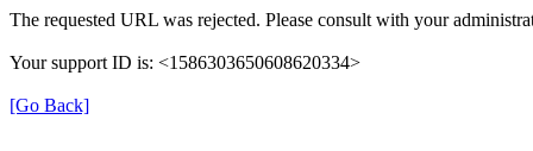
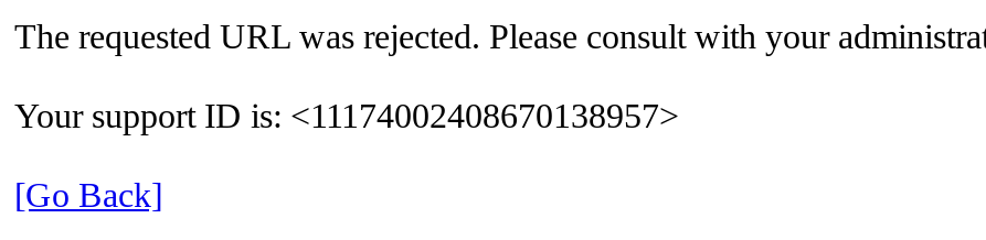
- Your support ID is: <1586303650608620334>
+ Your support ID is: <11174002408670138957>
